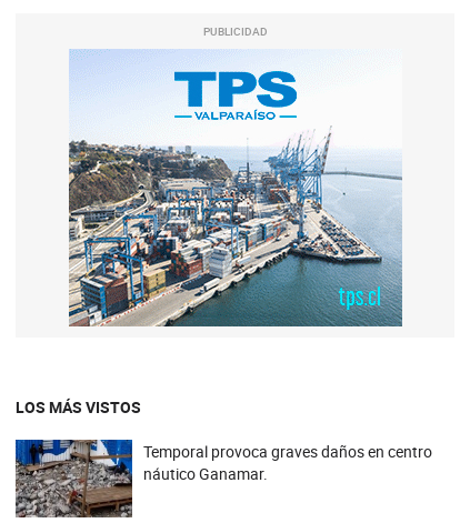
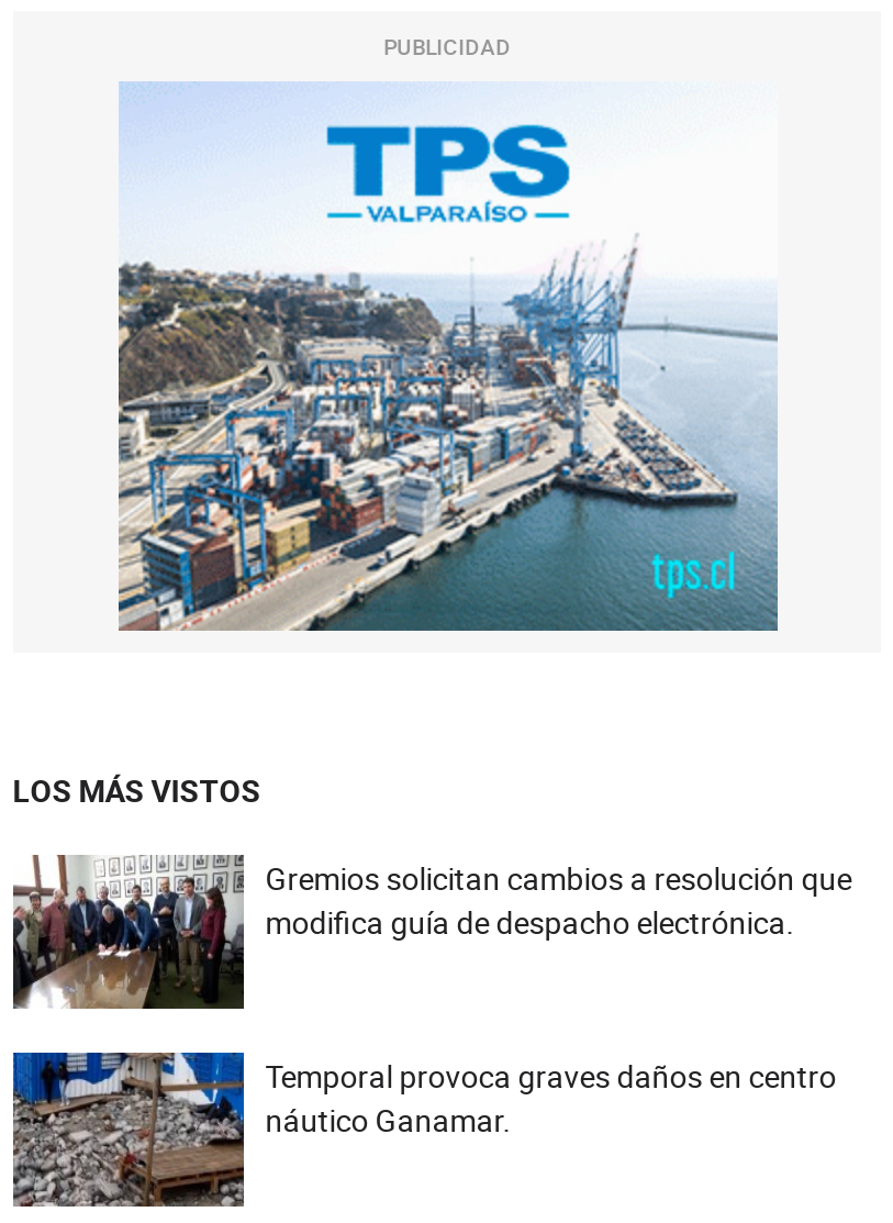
+ [image]
+ Gremios solicitan cambios a resolución que
+ modifica guía de despacho electrónica.
